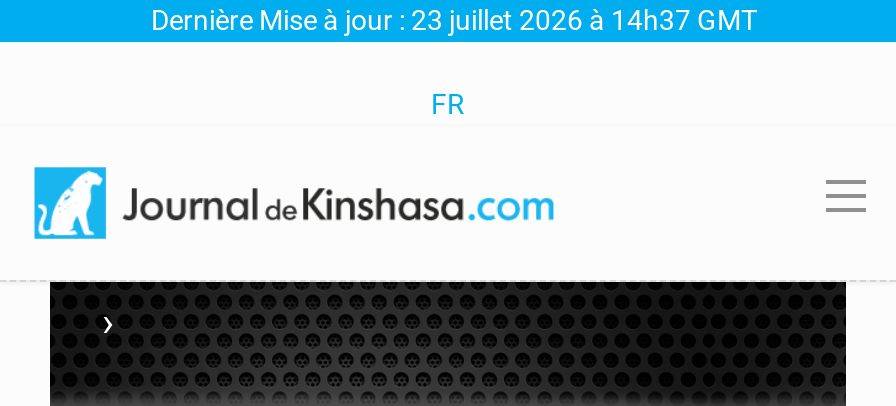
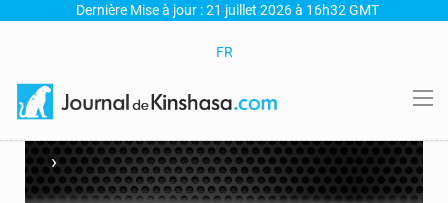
- Dernière Mise à jour : 23 juillet 2026 à 14h37 GMT
+ Dernière Mise à jour : 21 juillet 2026 à 16h32 GMT
